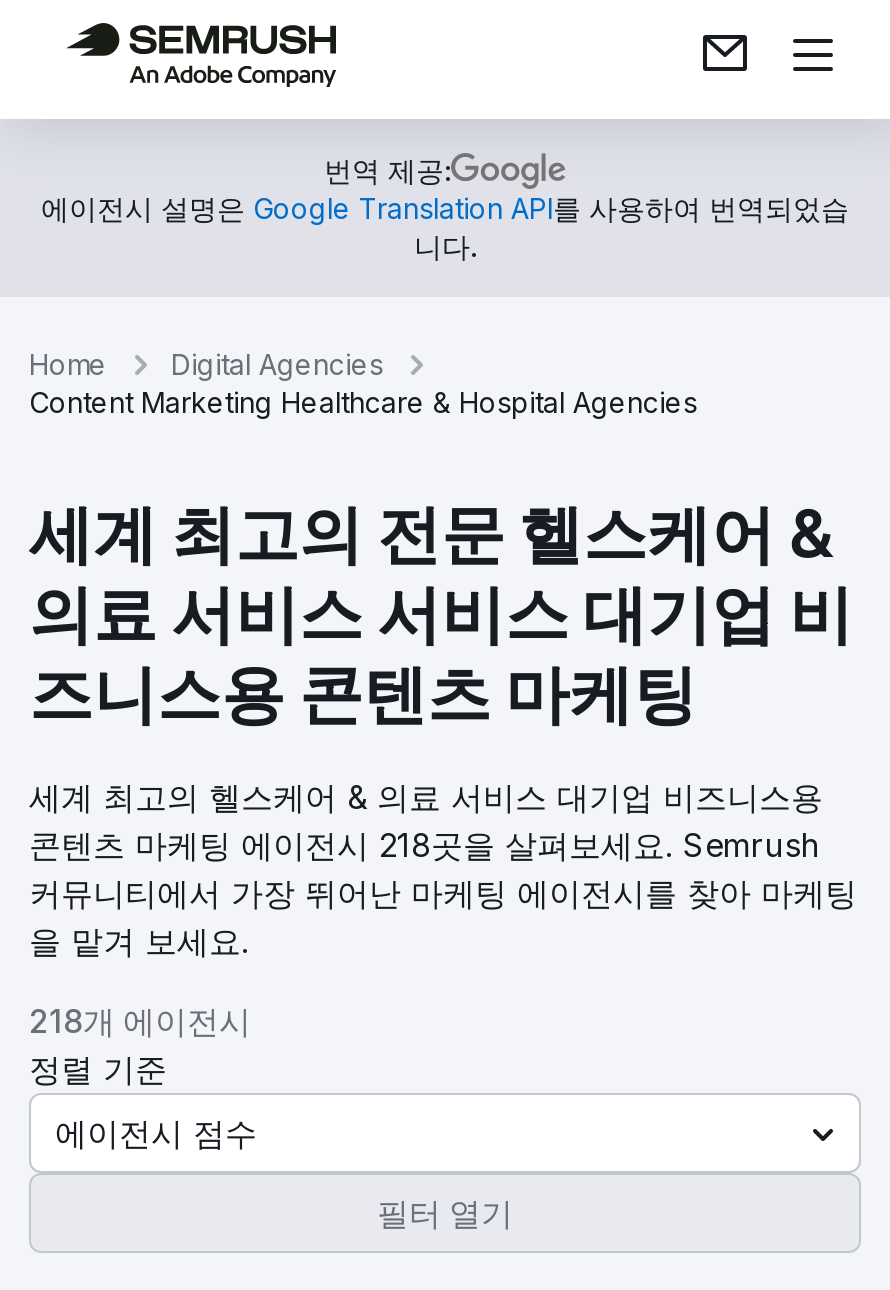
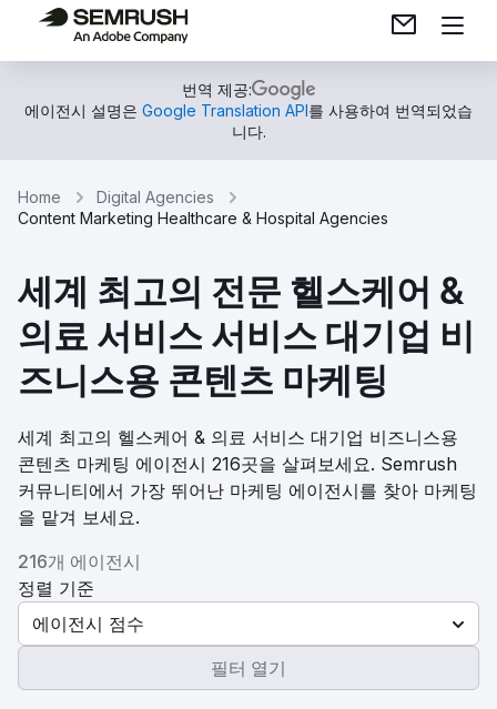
- 콘텐츠 마케팅 에이전시 218곳을 살펴보세요. Semrush
+ 콘텐츠 마케팅 에이전시 216곳을 살펴보세요. Semrush

- 218개 에이전시
+ 216개 에이전시
